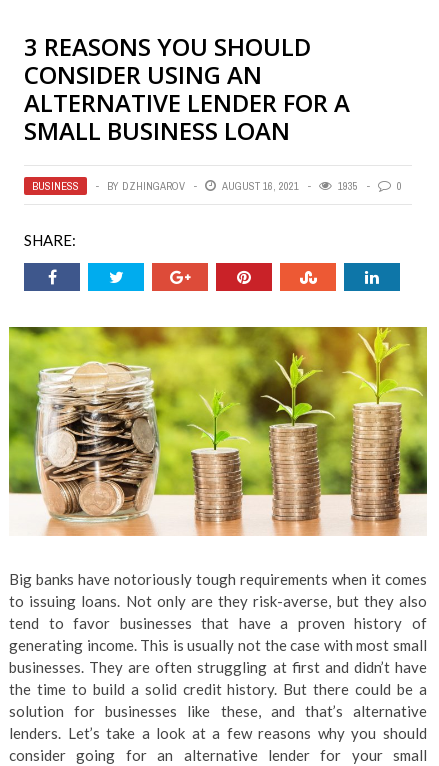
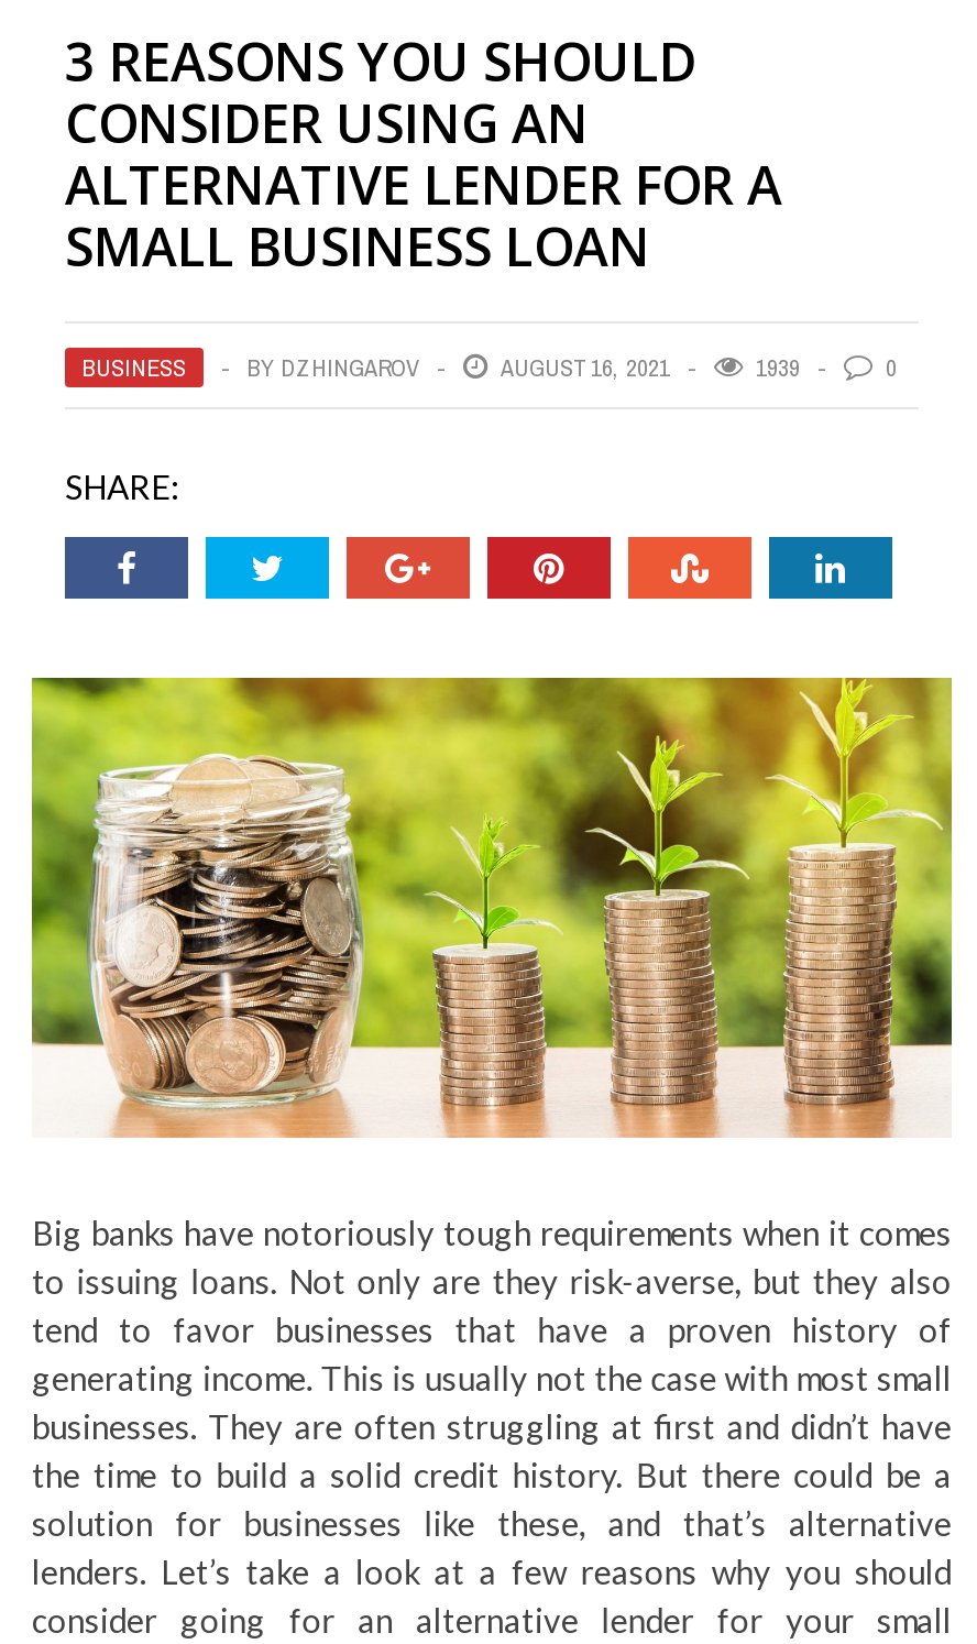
- 1935
+ 1939
